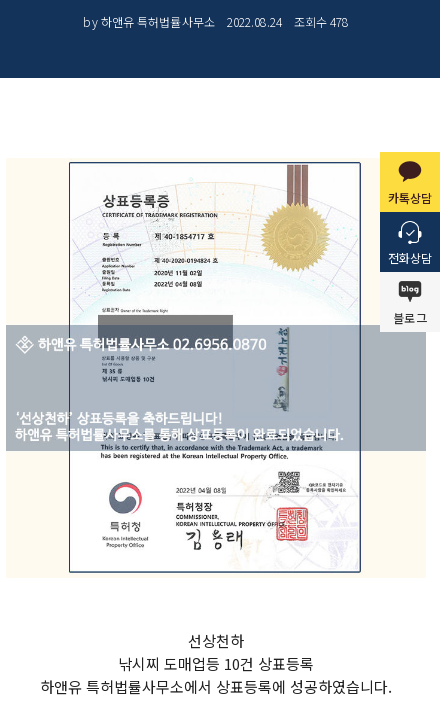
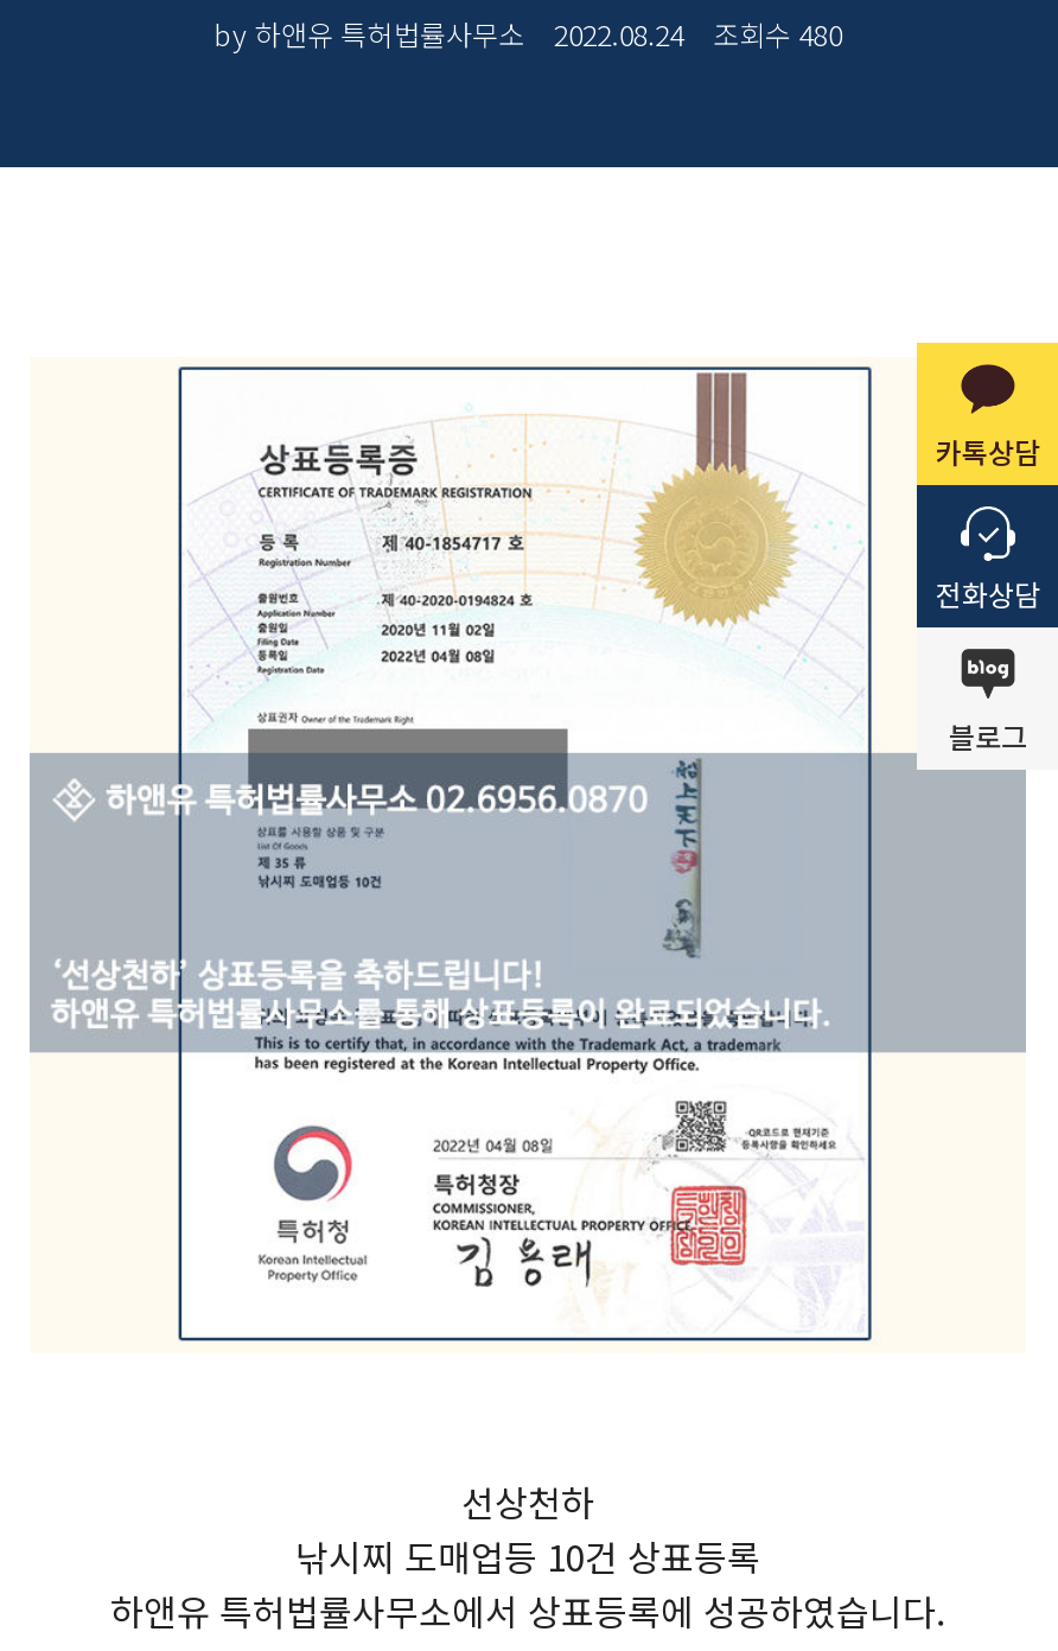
- by 하앤유 특허법률사무소 2022.08.24 조회수 478
+ by 하앤유 특허법률사무소 2022.08.24 조회수 480
